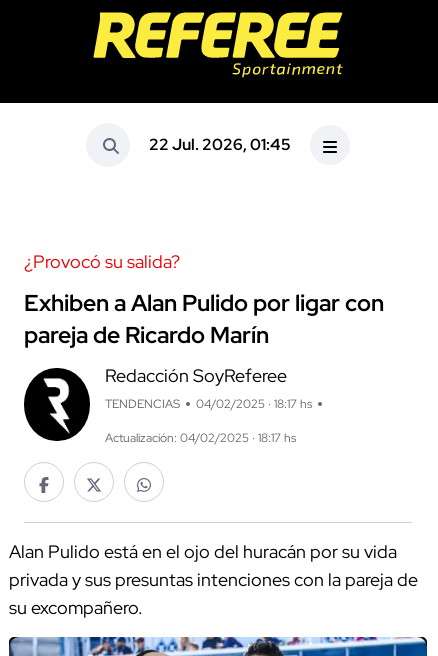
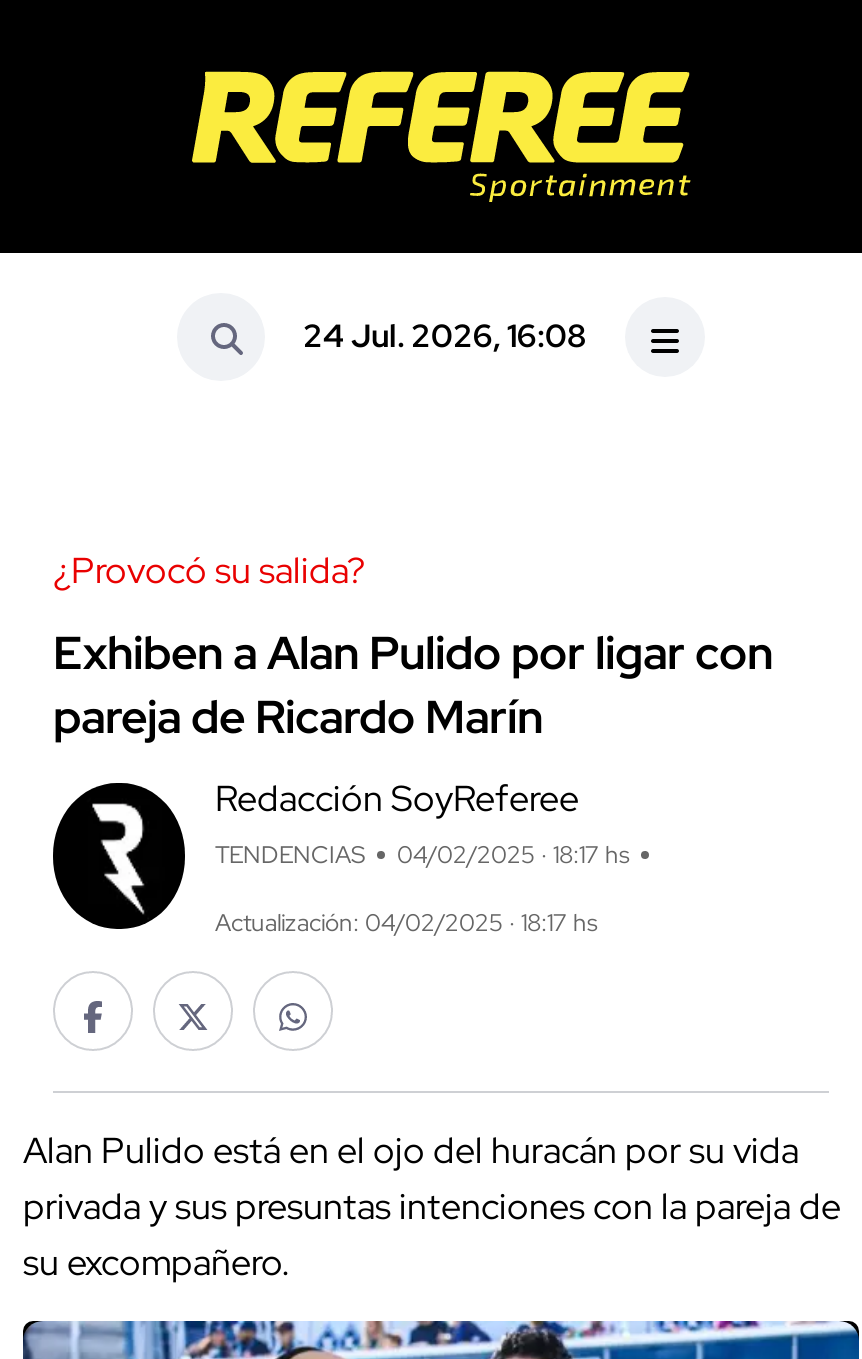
- 22 Jul. 2026, 01:45
+ 24 Jul. 2026, 16:08
